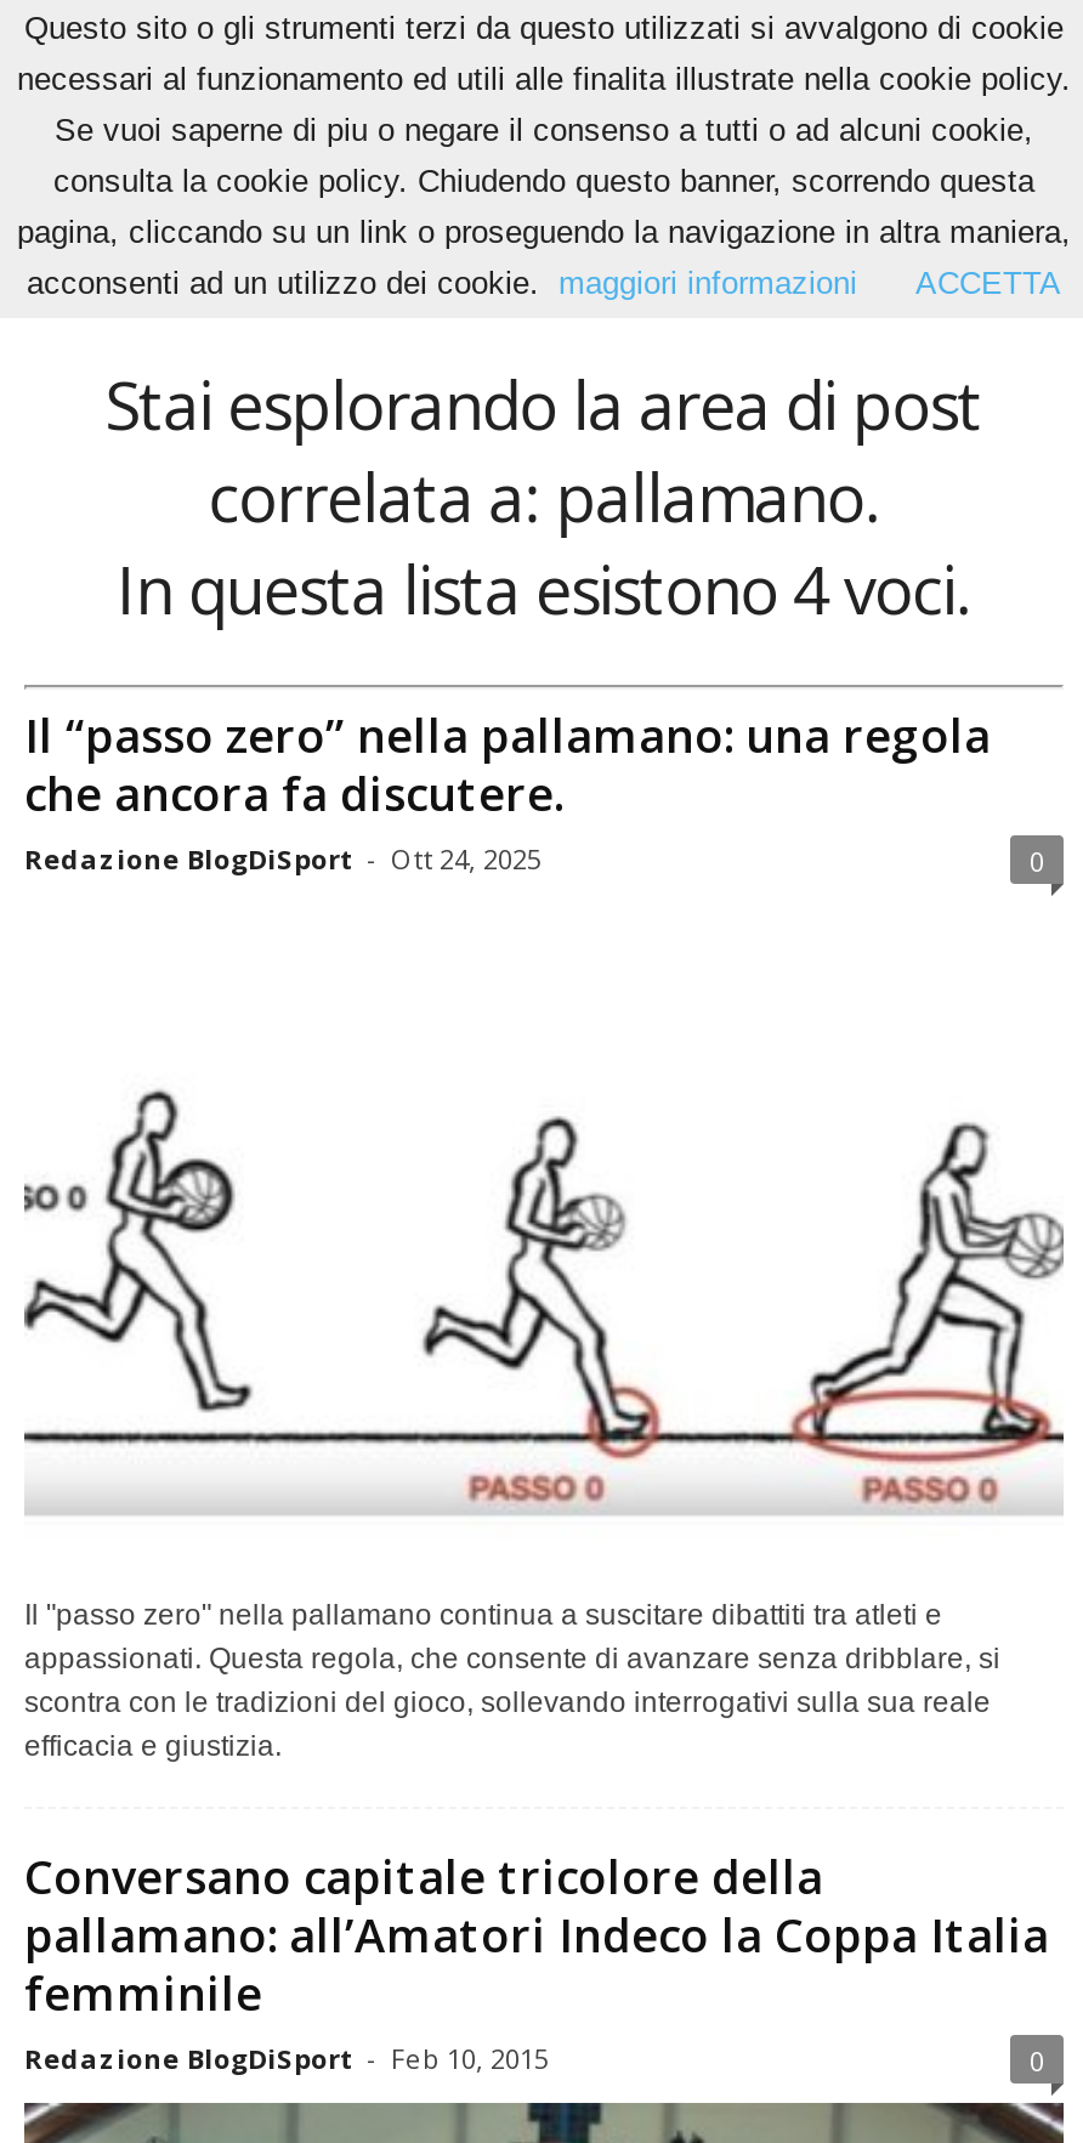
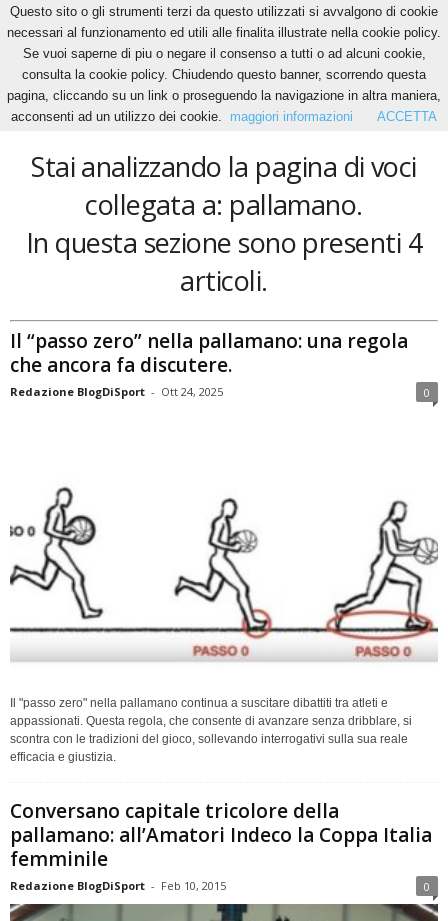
- Stai esplorando la area di post
- correlata a: pallamano.
- In questa lista esistono 4 voci.
+ Stai analizzando la pagina di voci
+ collegata a: pallamano.
+ In questa sezione sono presenti 4
+ articoli.
